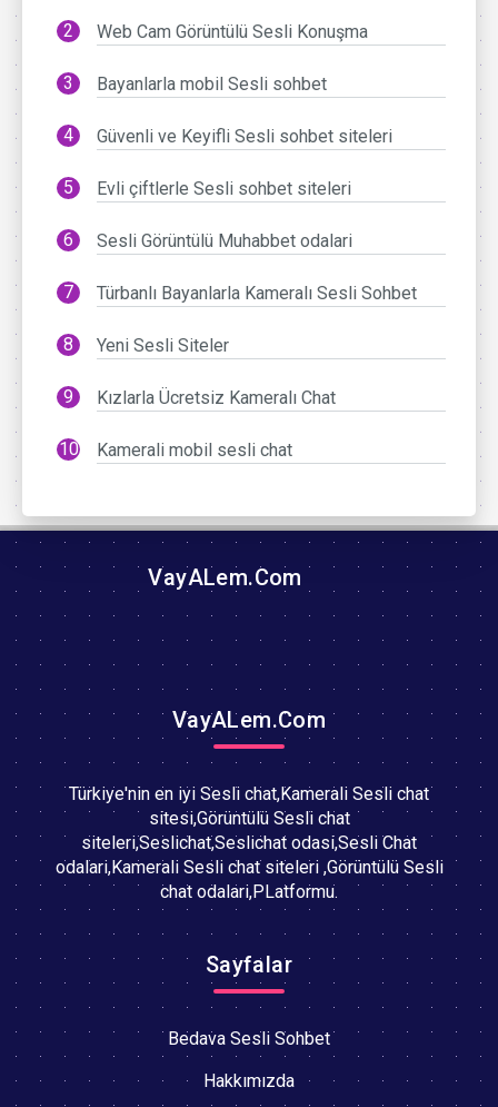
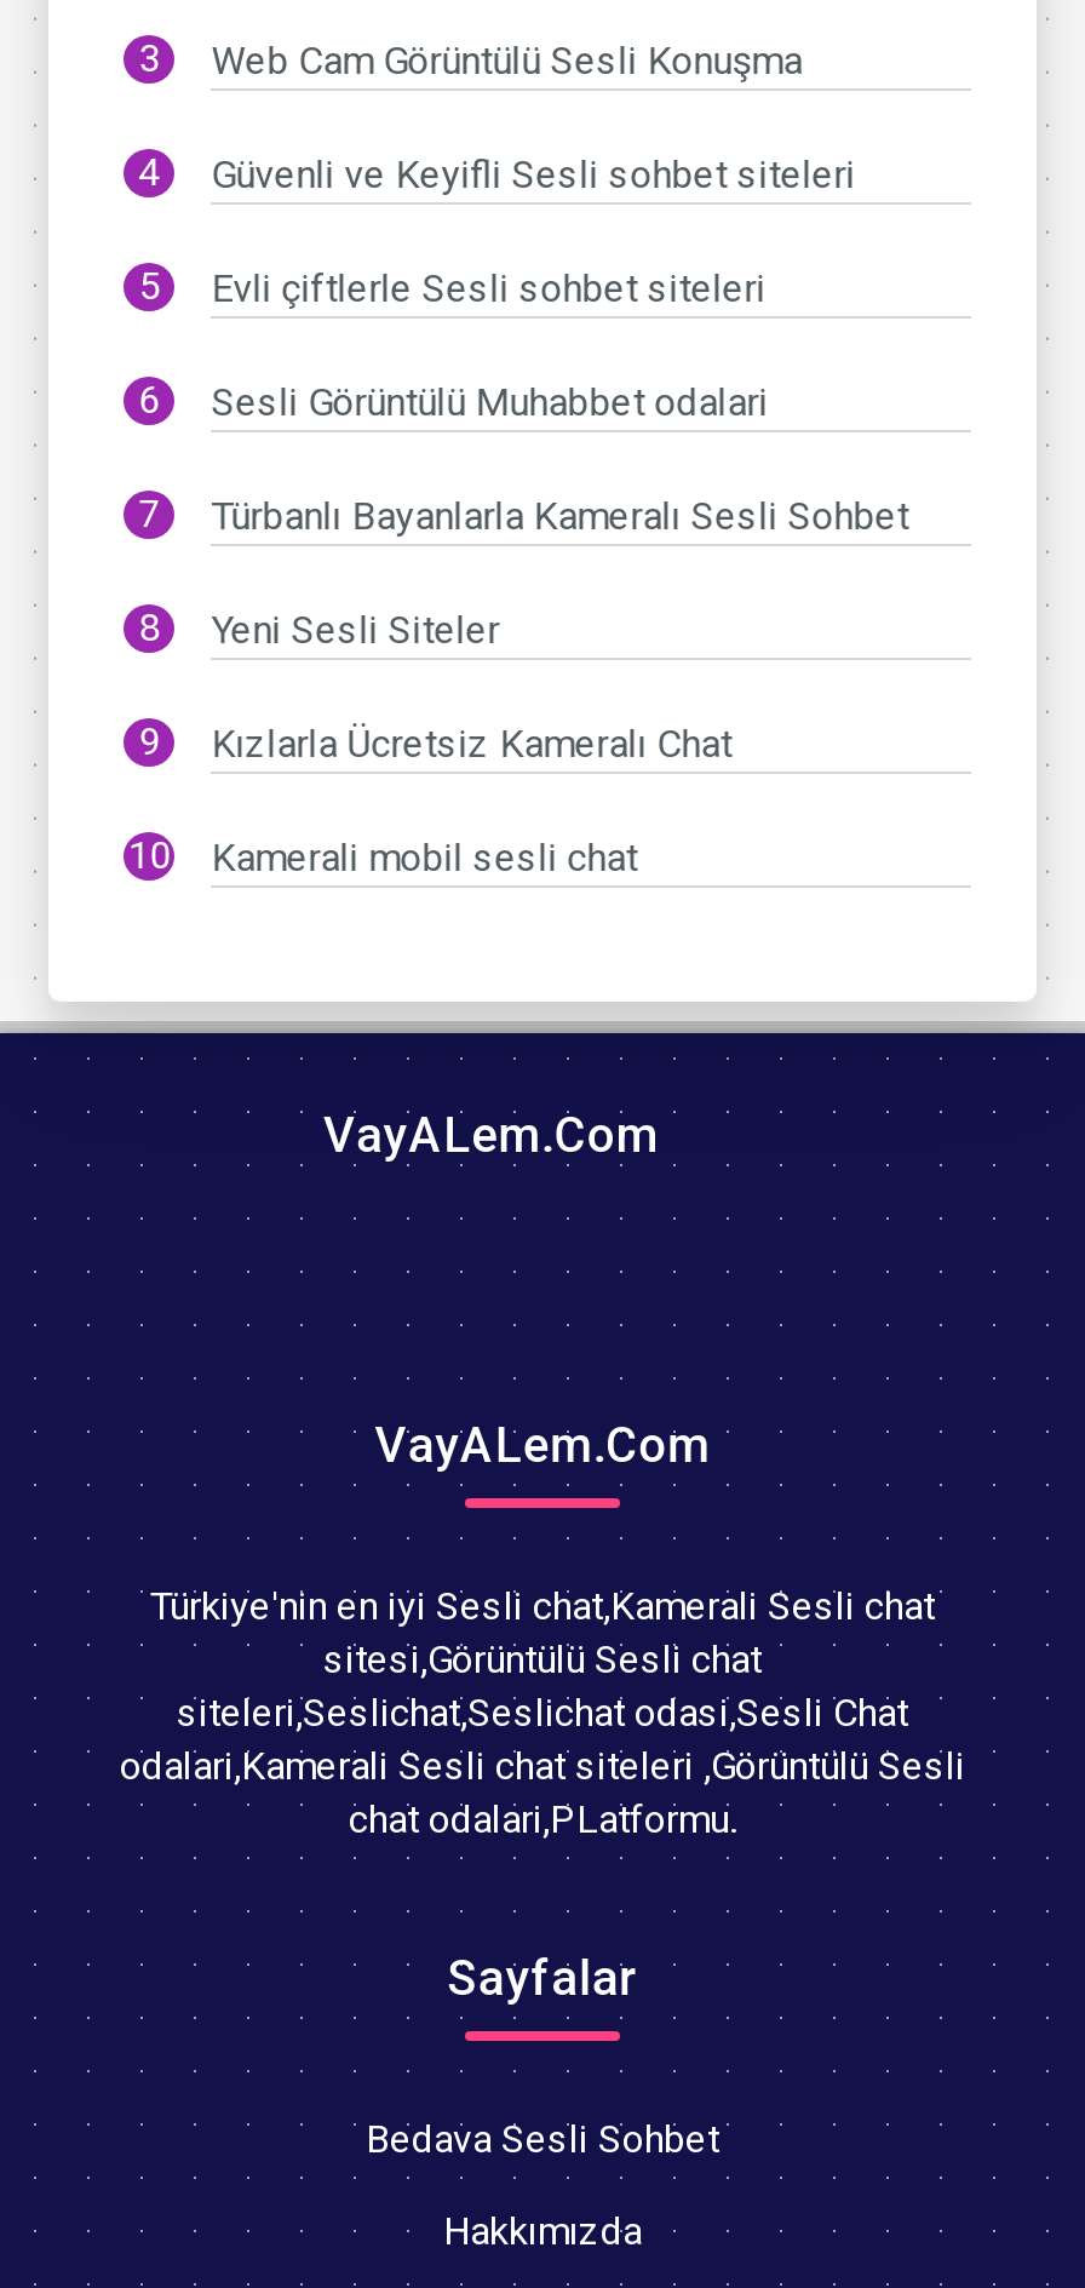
- Bayanlarla mobil Sesli sohbet
